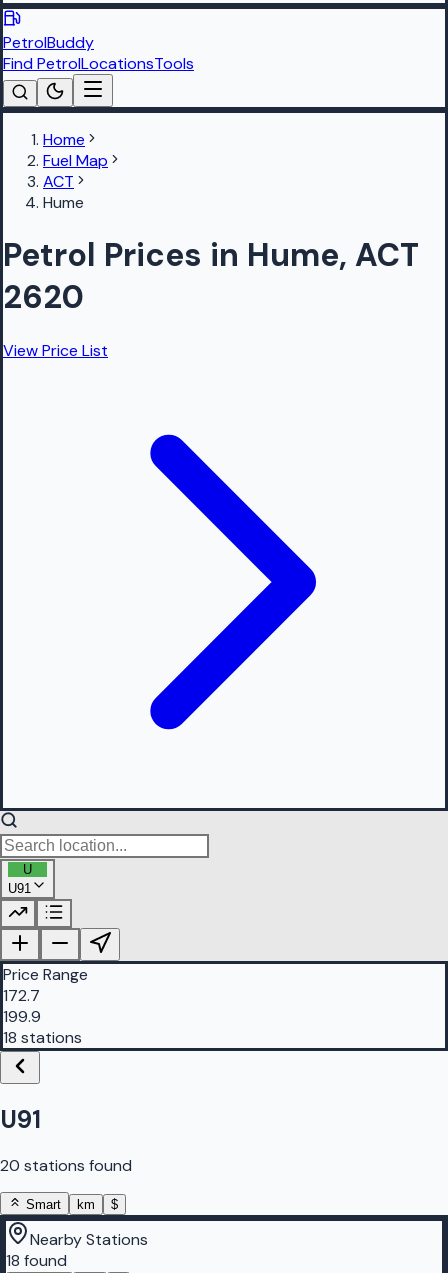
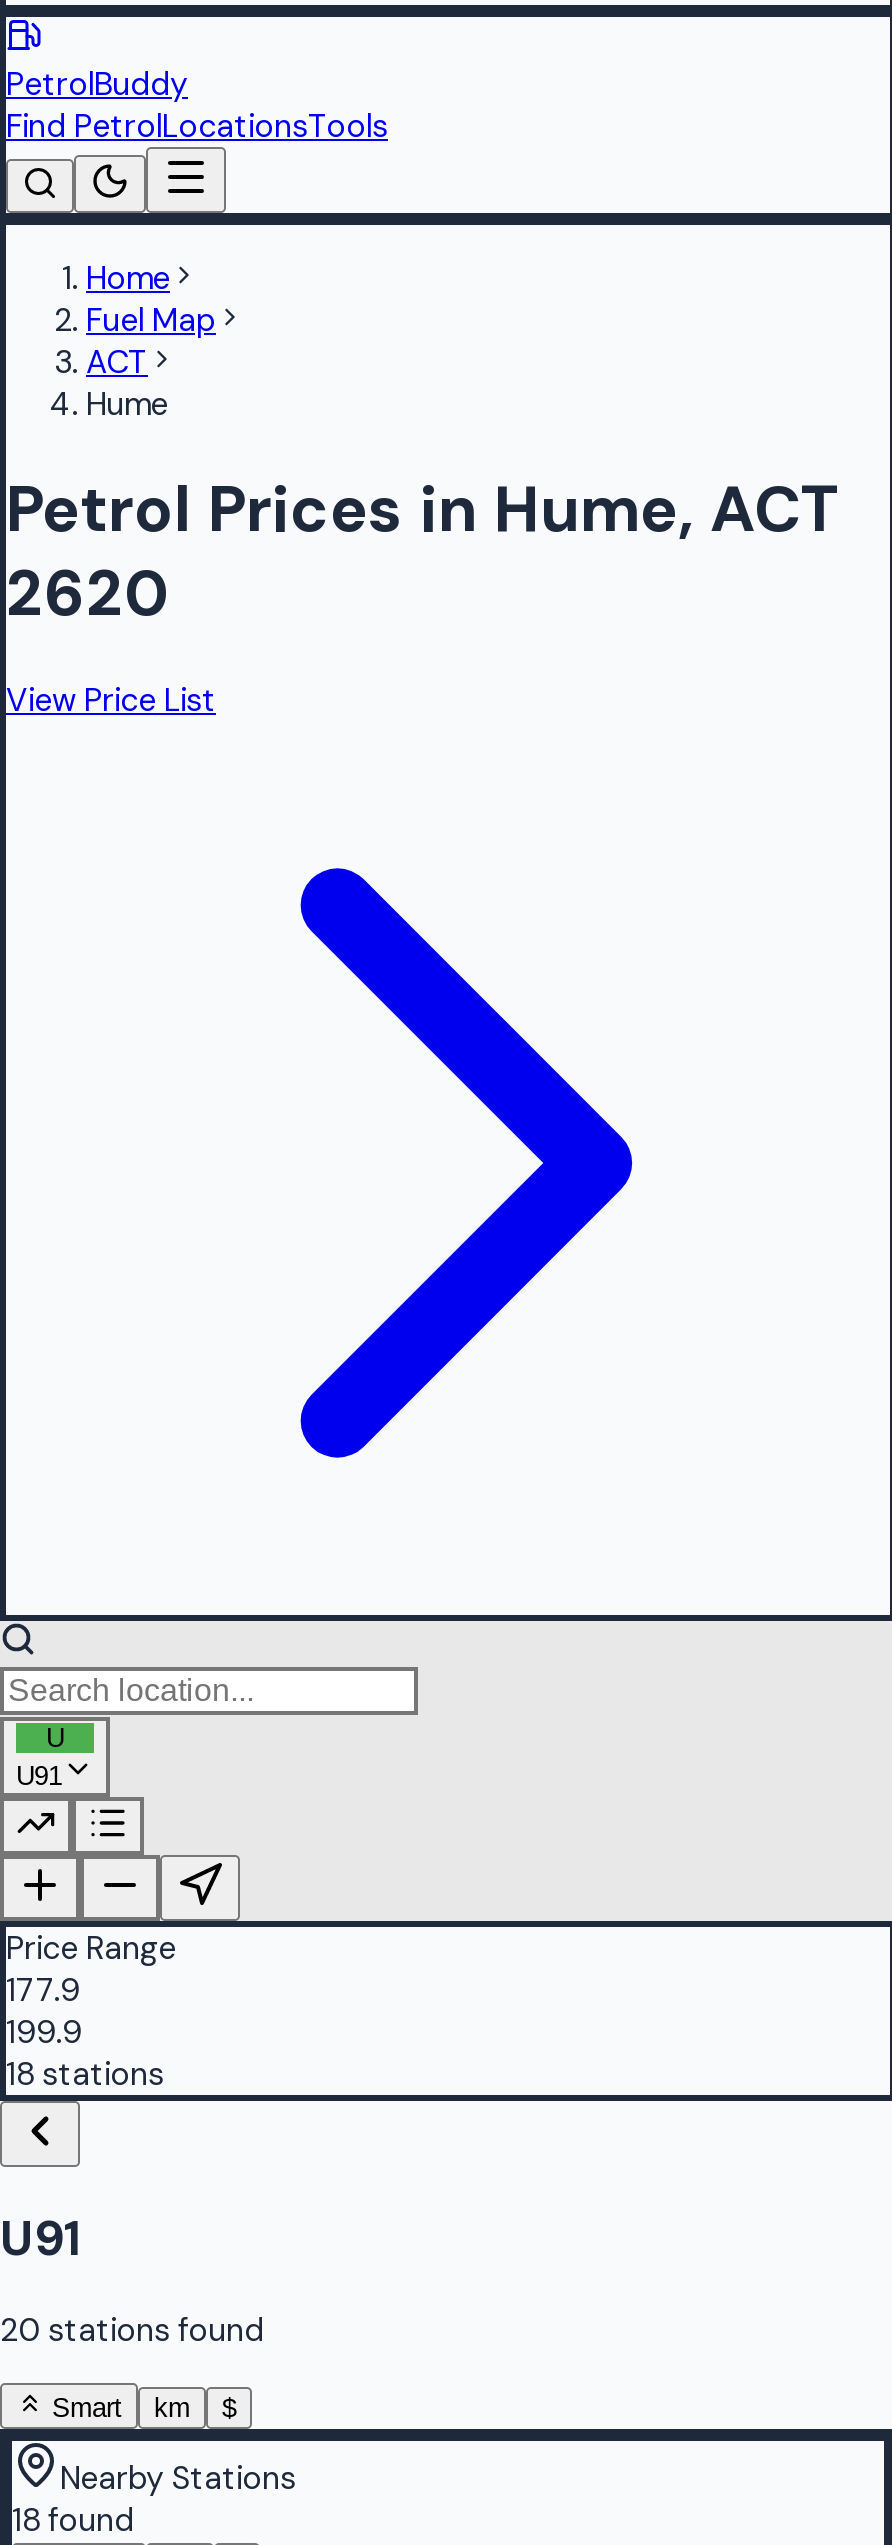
- 172.7
+ 177.9
